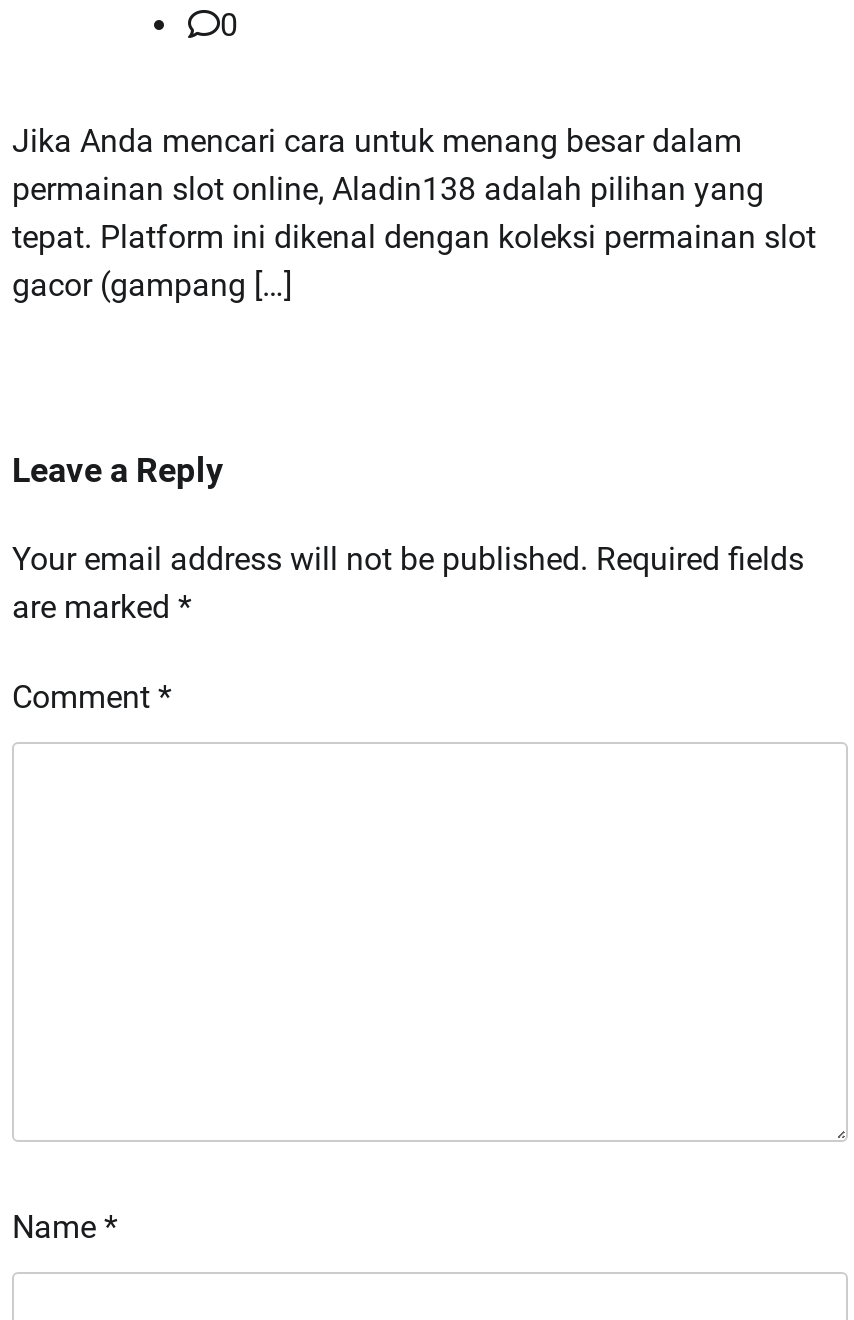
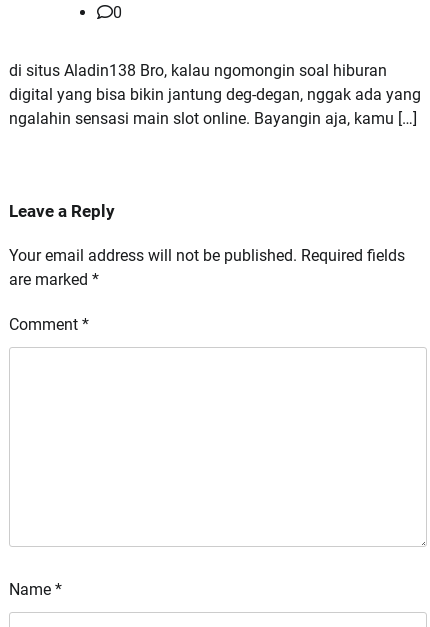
- Jika Anda mencari cara untuk menang besar dalam
- permainan slot online, Aladin138 adalah pilihan yang
- tepat. Platform ini dikenal dengan koleksi permainan slot
- gacor (gampang […]
+ di situs Aladin138 Bro, kalau ngomongin soal hiburan
+ digital yang bisa bikin jantung deg-degan, nggak ada yang
+ ngalahin sensasi main slot online. Bayangin aja, kamu […]
